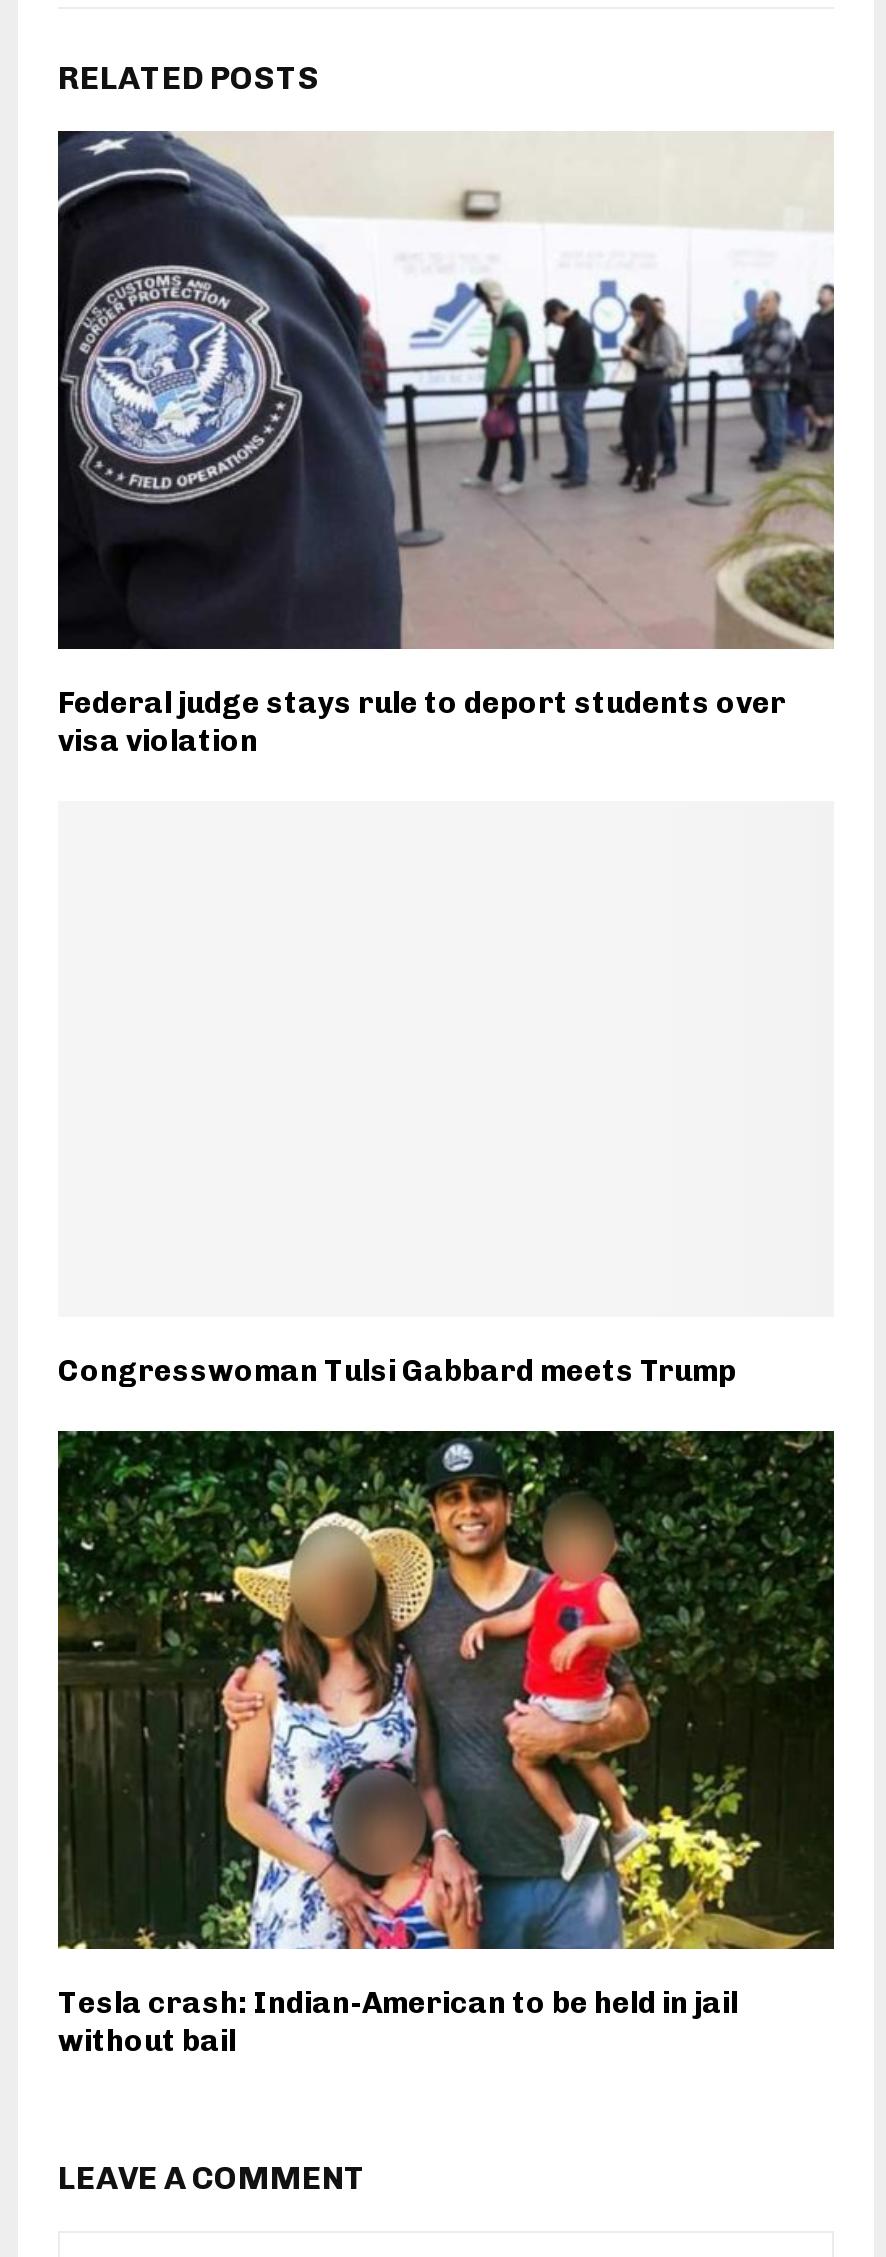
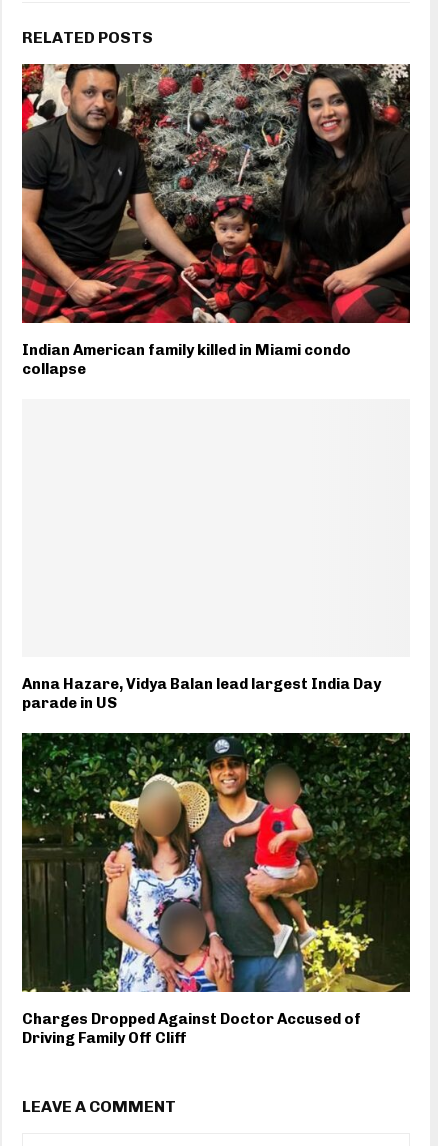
- [image]
- Federal judge stays rule to deport students over
- visa violation
+ [image]
+ Indian American family killed in Miami condo
+ collapse

- Congresswoman Tulsi Gabbard meets Trump
+ Anna Hazare, Vidya Balan lead largest India Day
+ parade in US

- Tesla crash: Indian-American to be held in jail
- without bail
+ Charges Dropped Against Doctor Accused of
+ Driving Family Off Cliff
